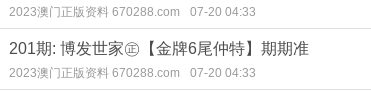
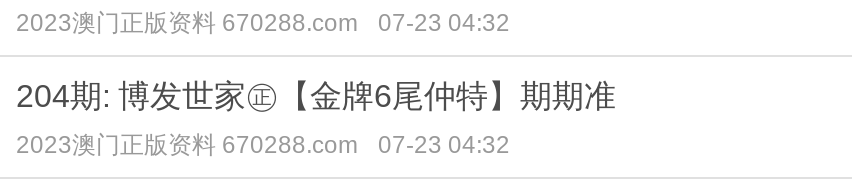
- 2023澳门正版资料 670288.com 07-20 04:33
+ 2023澳门正版资料 670288.com 07-23 04:32

- 201期: 博发世家㊣【金牌6尾仲特】期期准
+ 204期: 博发世家㊣【金牌6尾仲特】期期准

- 2023澳门正版资料 670288.com 07-20 04:33
+ 2023澳门正版资料 670288.com 07-23 04:32
